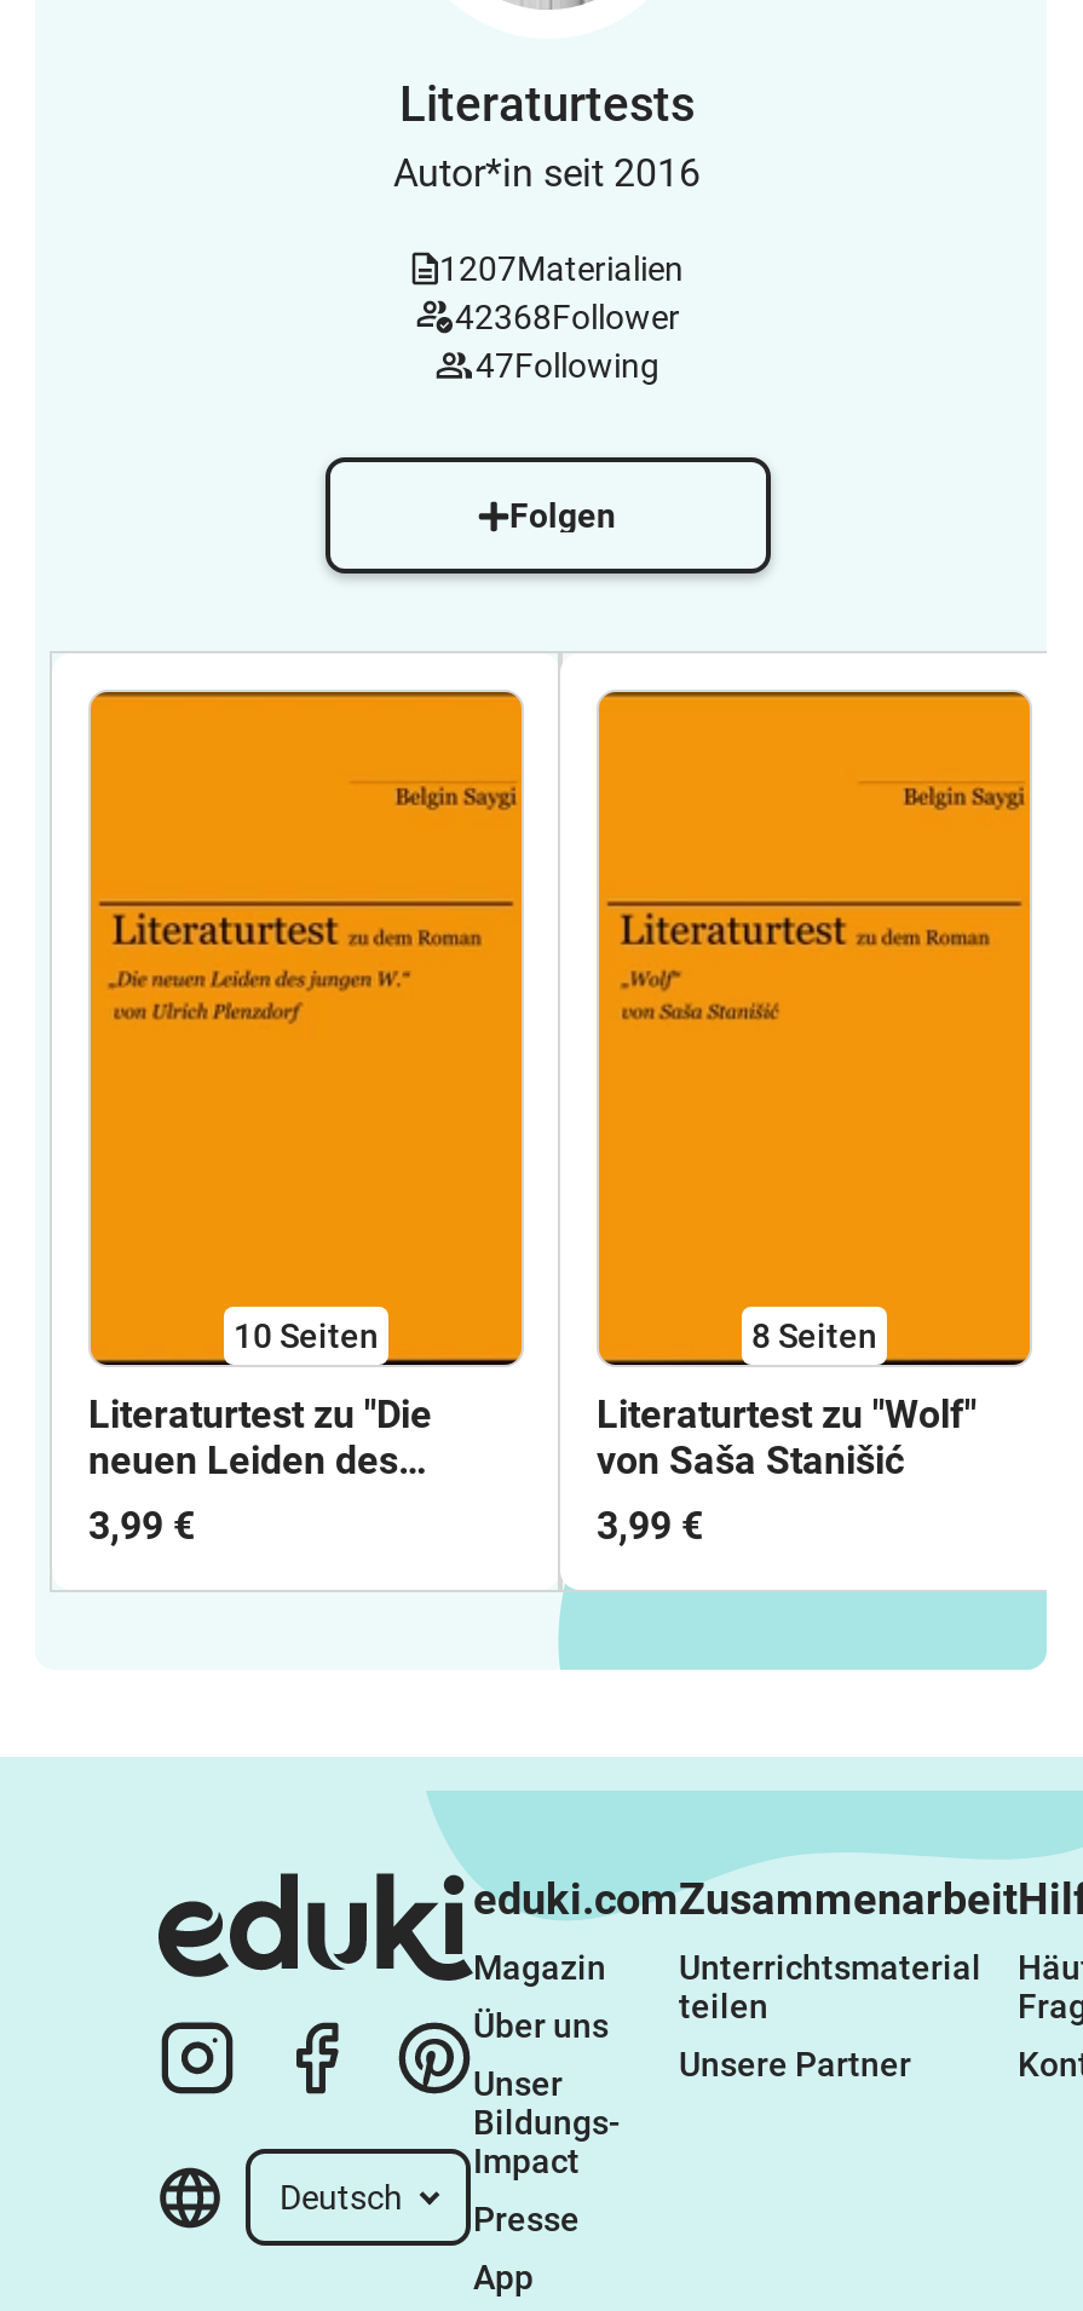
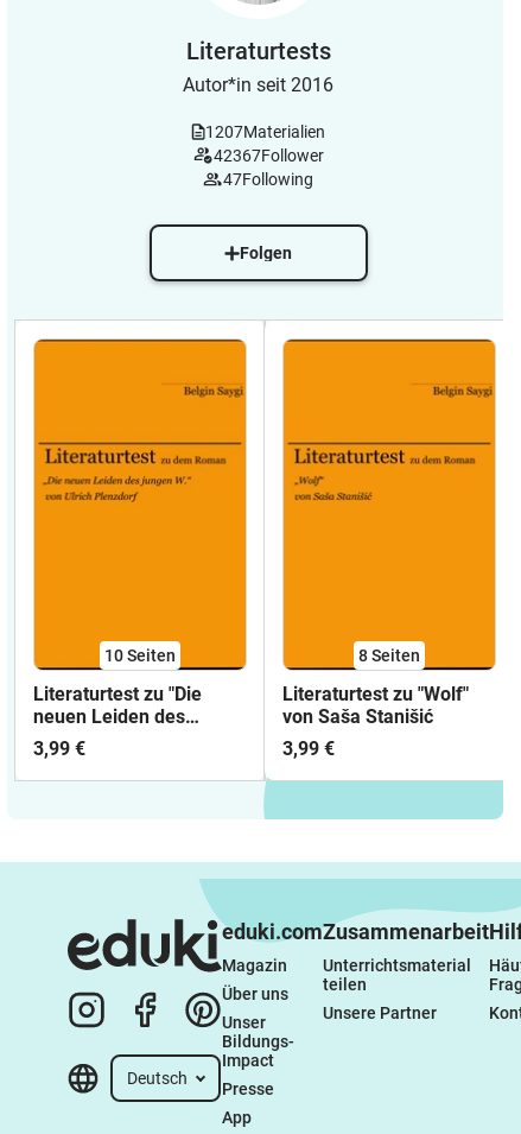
- 42368Follower
+ 42367Follower
